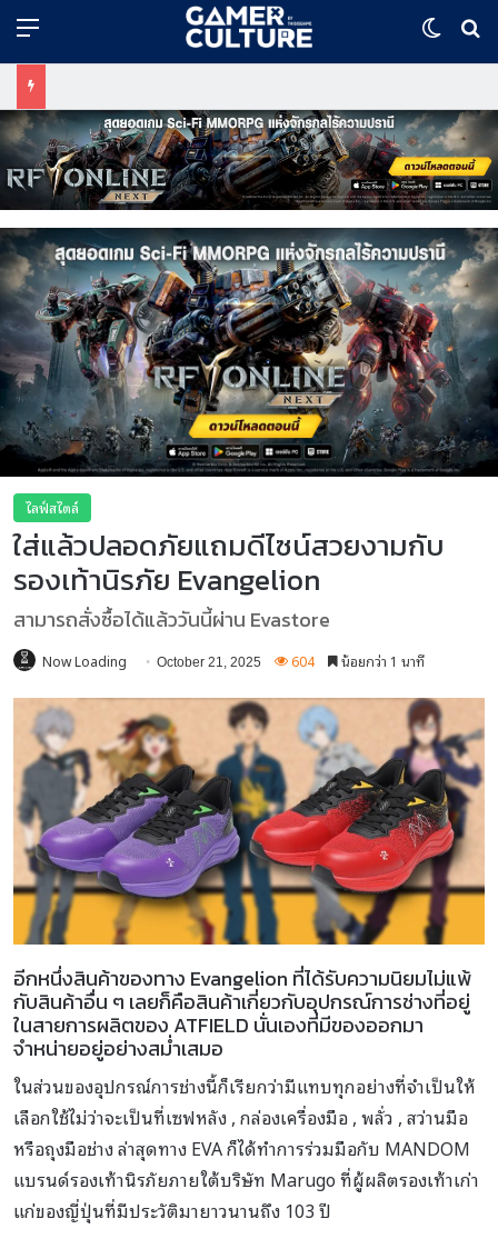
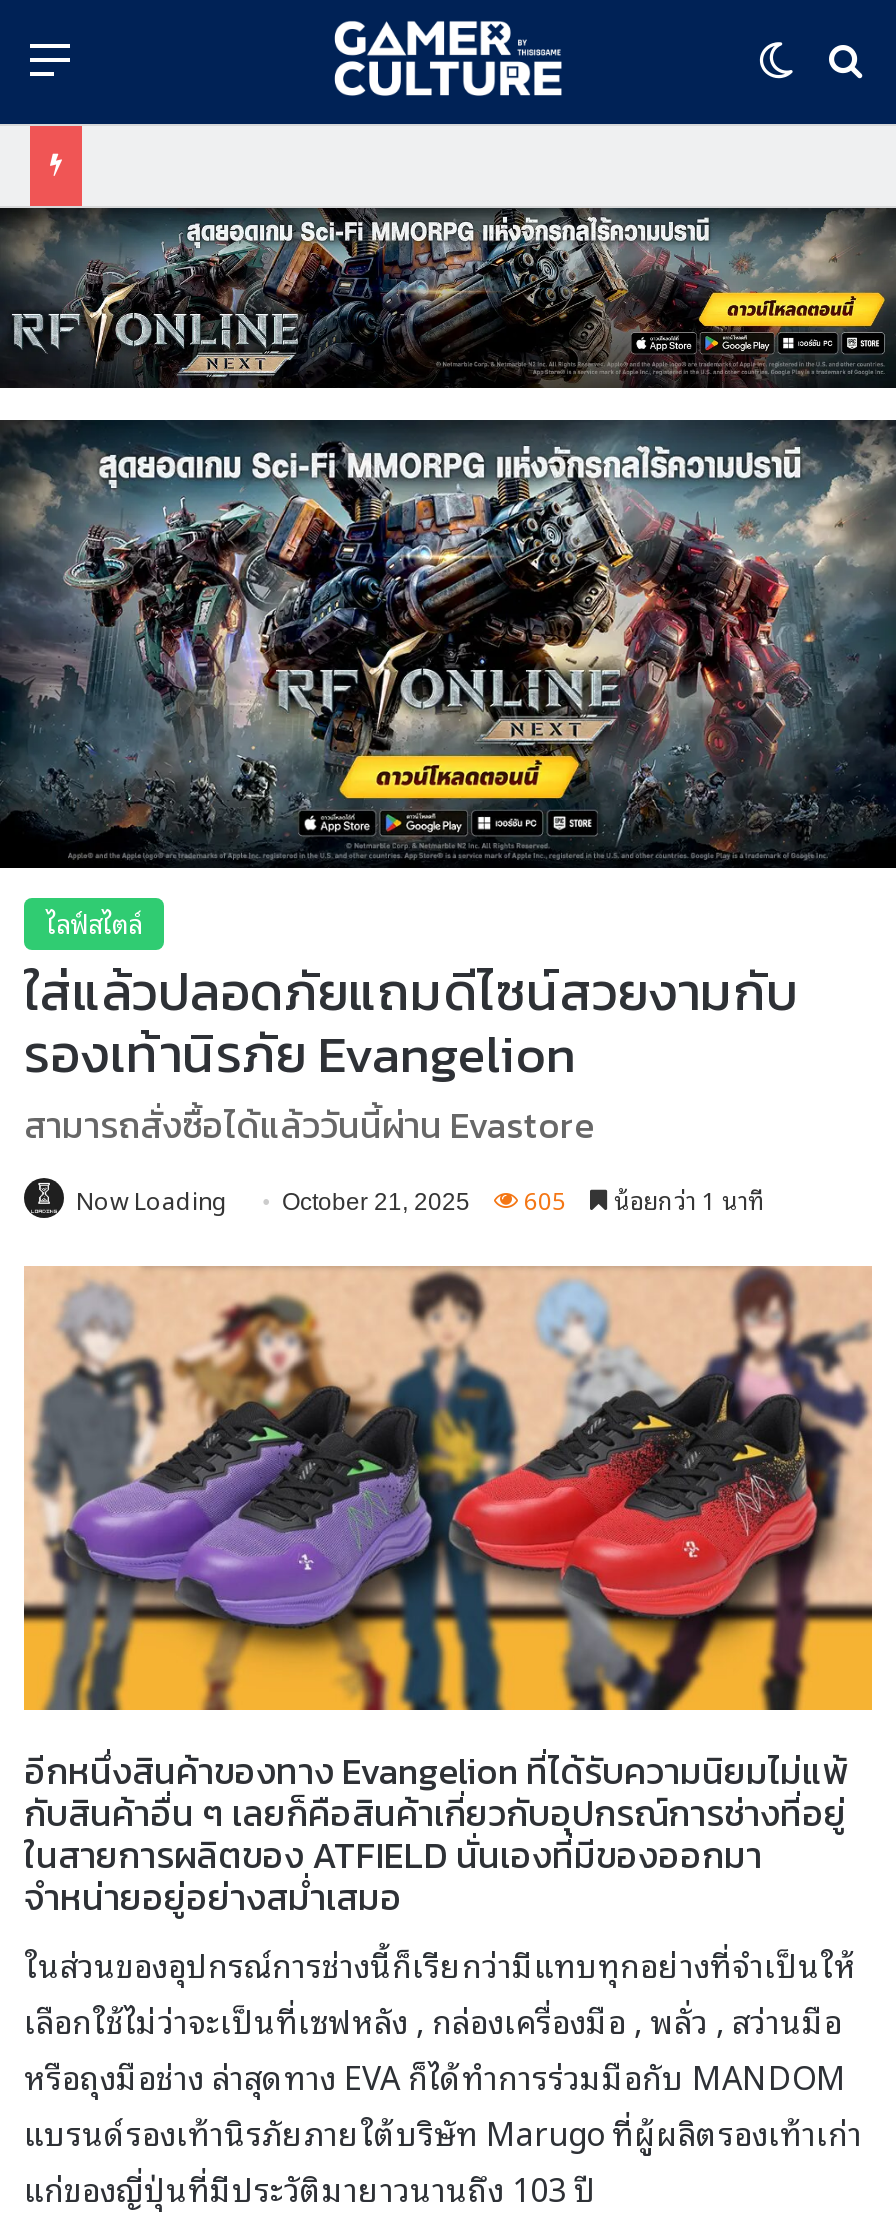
- Now Loading October 21, 2025 604 น้อยกว่า 1 นาที
+ Now Loading October 21, 2025 605 น้อยกว่า 1 นาที
